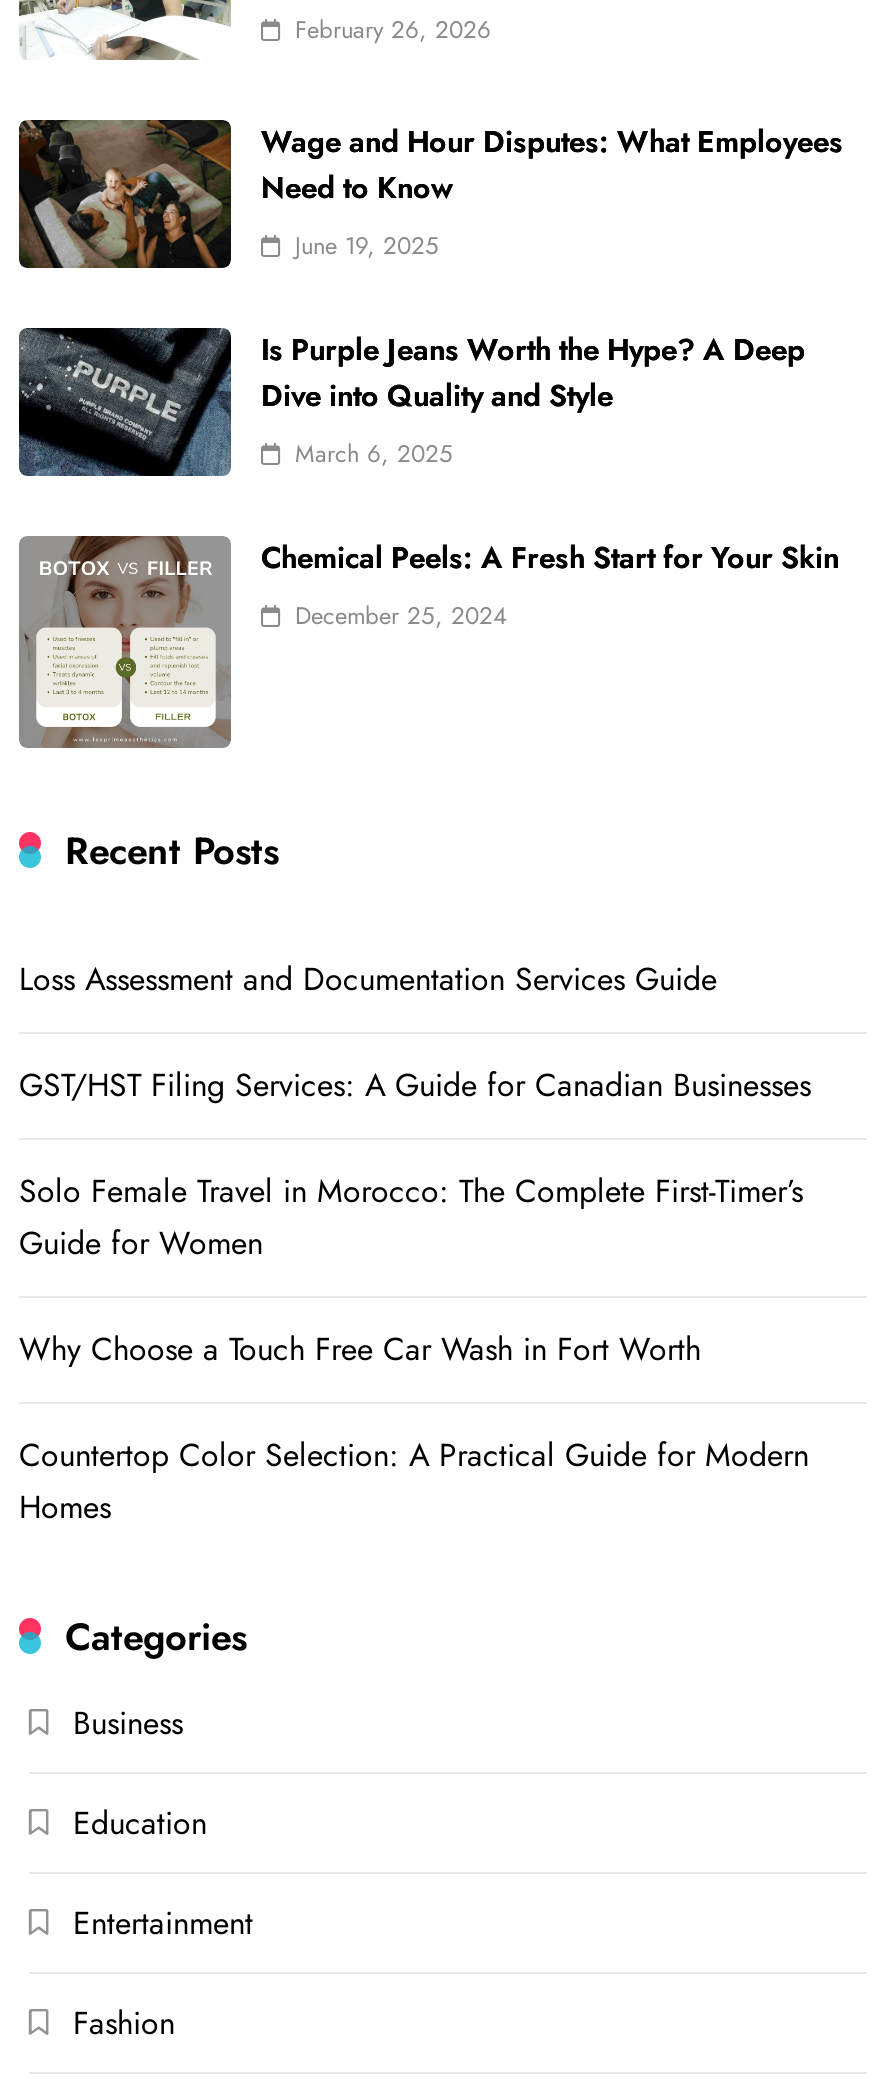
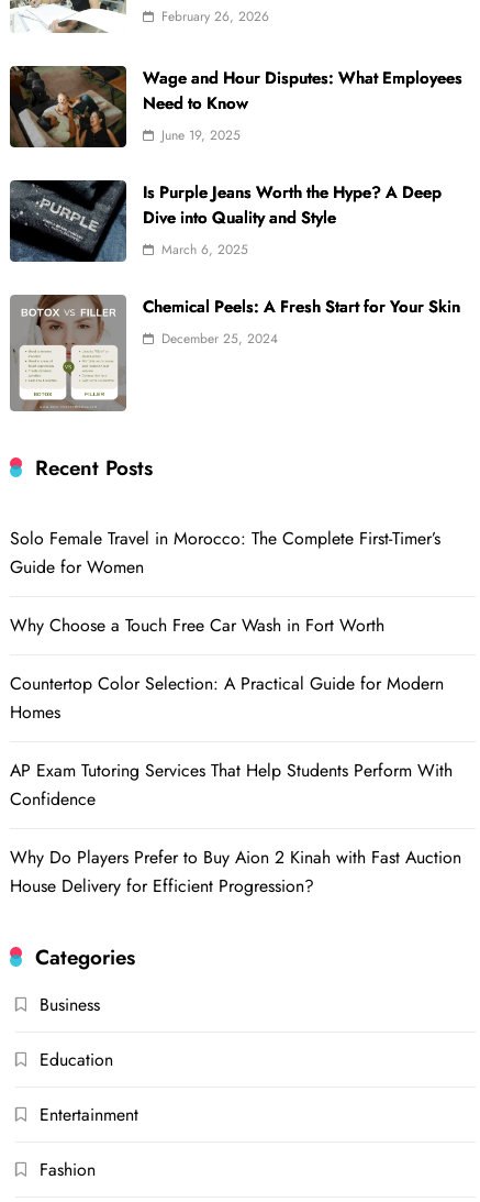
- Loss Assessment and Documentation Services Guide
- GST/HST Filing Services: A Guide for Canadian Businesses

moved up: Solo Female Travel in Morocco: The Complete First-Timer’s | Guide for Women | Why Choose a Touch Free Car Wash in Fort Worth | Countertop Color Selection: A Practical Guide for Modern | Homes

+ AP Exam Tutoring Services That Help Students Perform With
+ Confidence
+ Why Do Players Prefer to Buy Aion 2 Kinah with Fast Auction
+ House Delivery for Efficient Progression?
